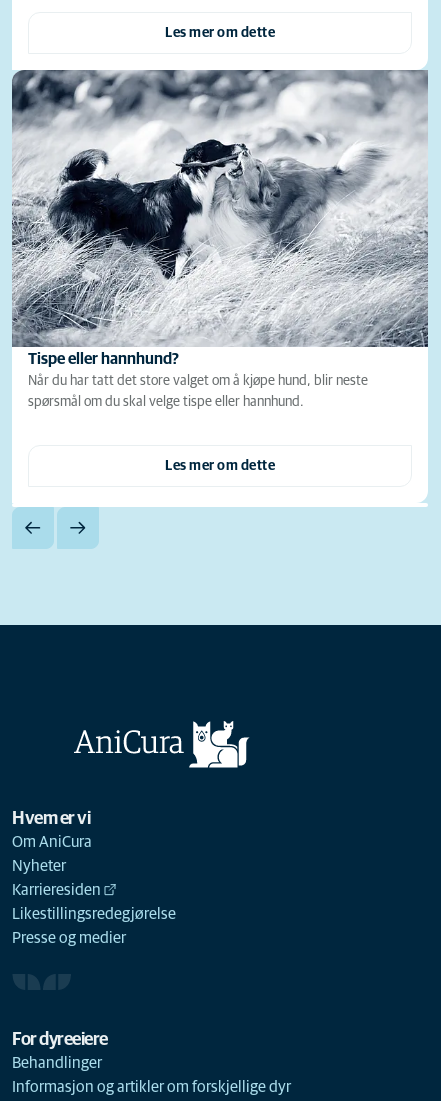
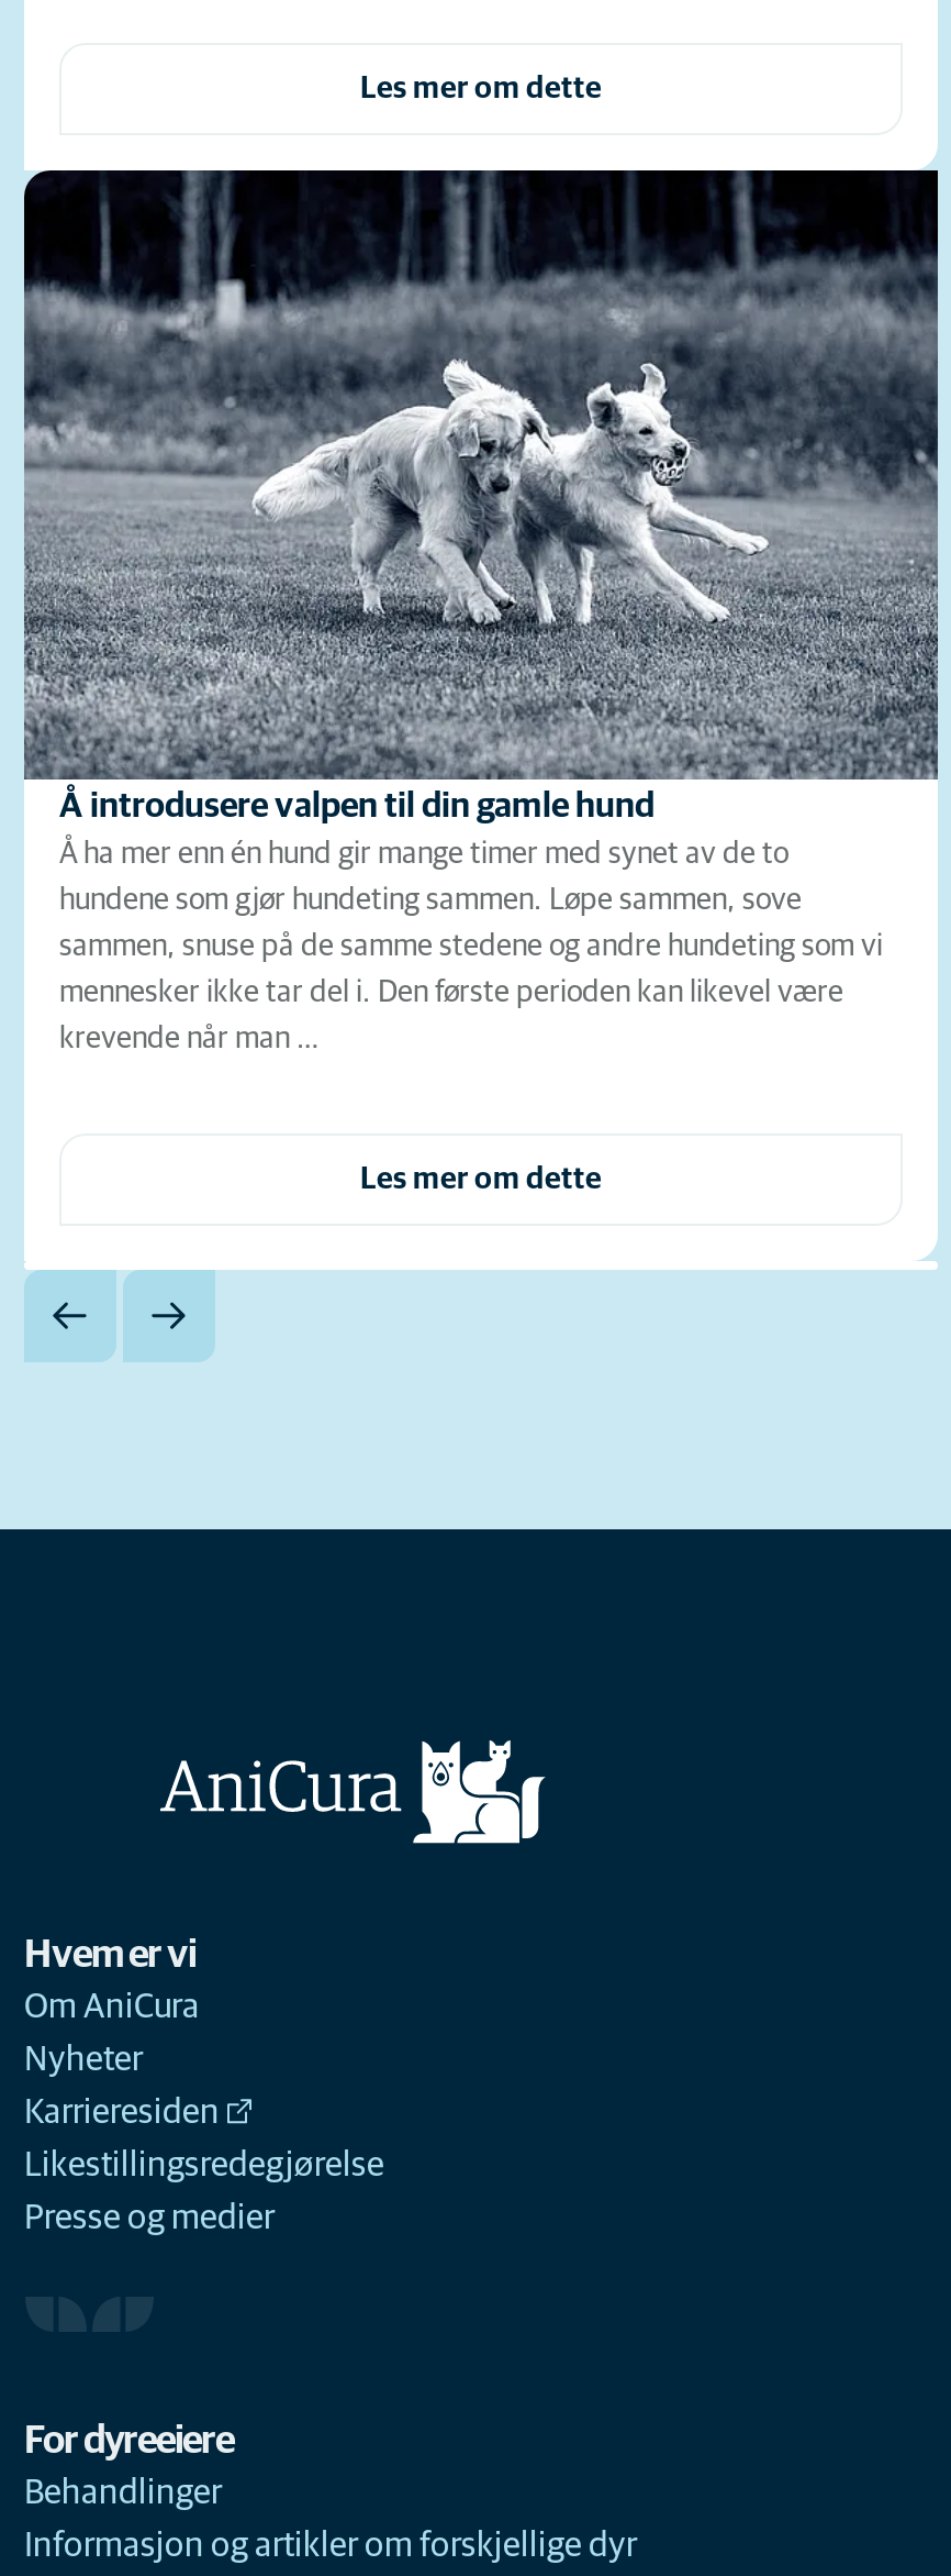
- [image]
- Tispe eller hannhund?
- Når du har tatt det store valget om å kjøpe hund, blir neste
- spørsmål om du skal velge tispe eller hannhund.
+ [image]
+ Å introdusere valpen til din gamle hund
+ Å ha mer enn én hund gir mange timer med synet av de to
+ hundene som gjør hundeting sammen. Løpe sammen, sove
+ sammen, snuse på de samme stedene og andre hundeting som vi
+ mennesker ikke tar del i. Den første perioden kan likevel være
+ krevende når man …
